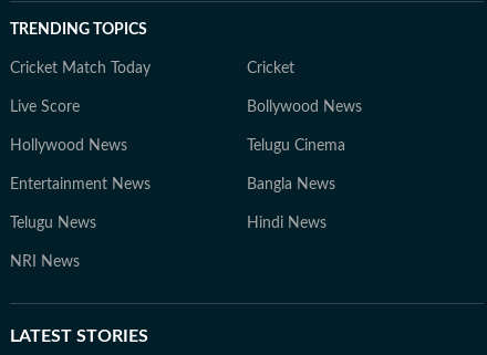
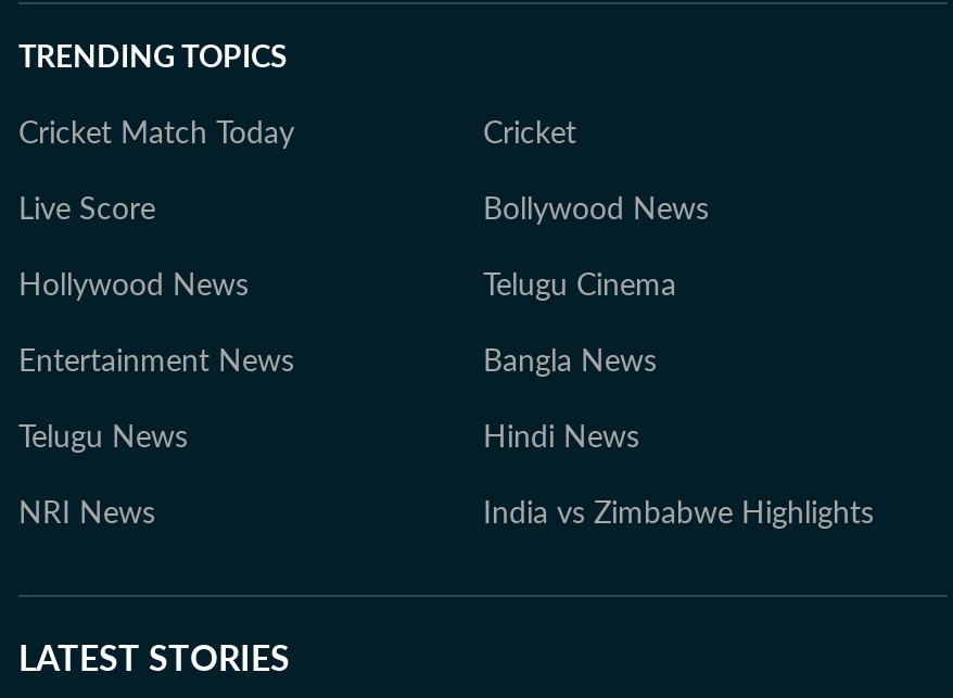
+ India vs Zimbabwe Highlights
